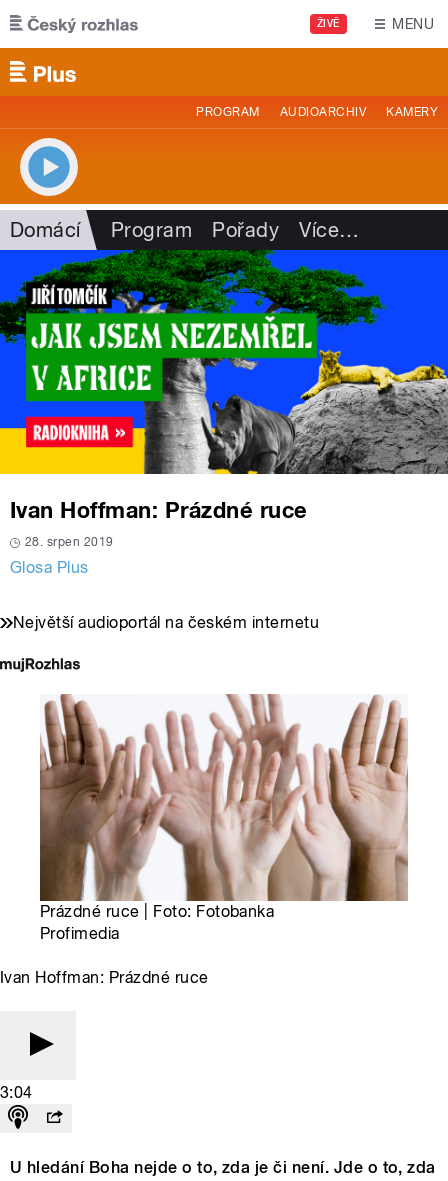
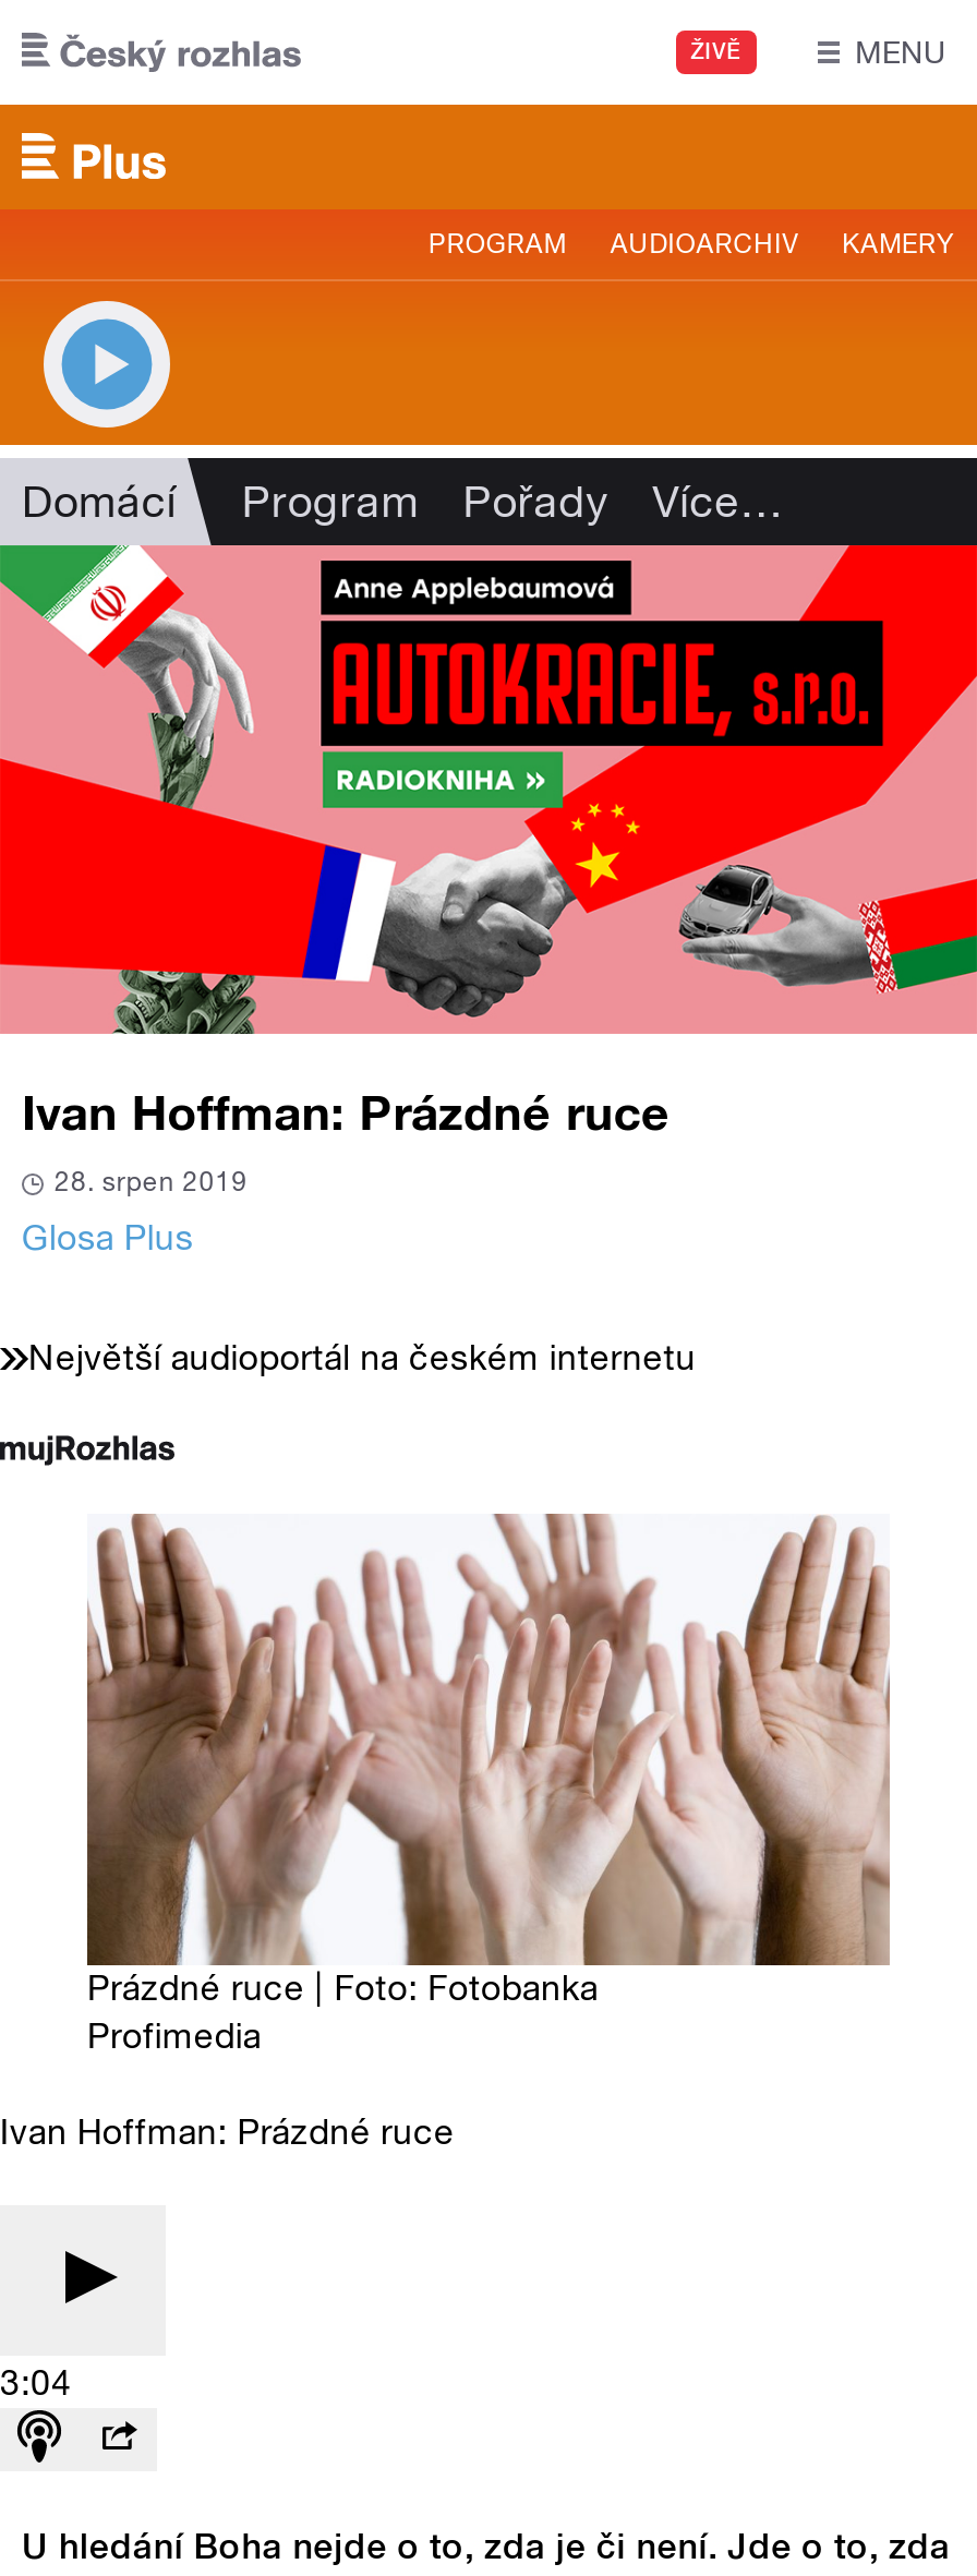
- [image]
+ [image]
